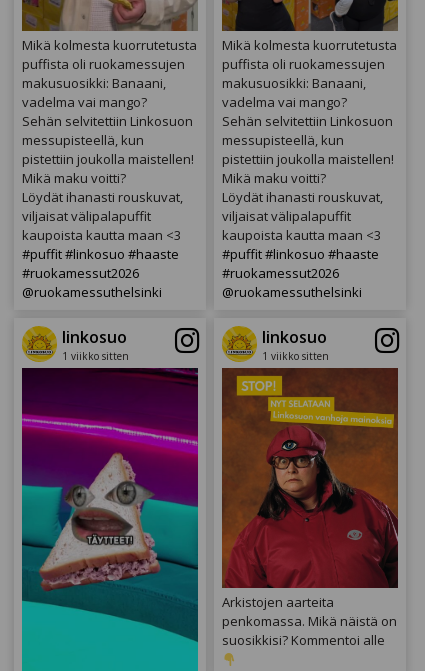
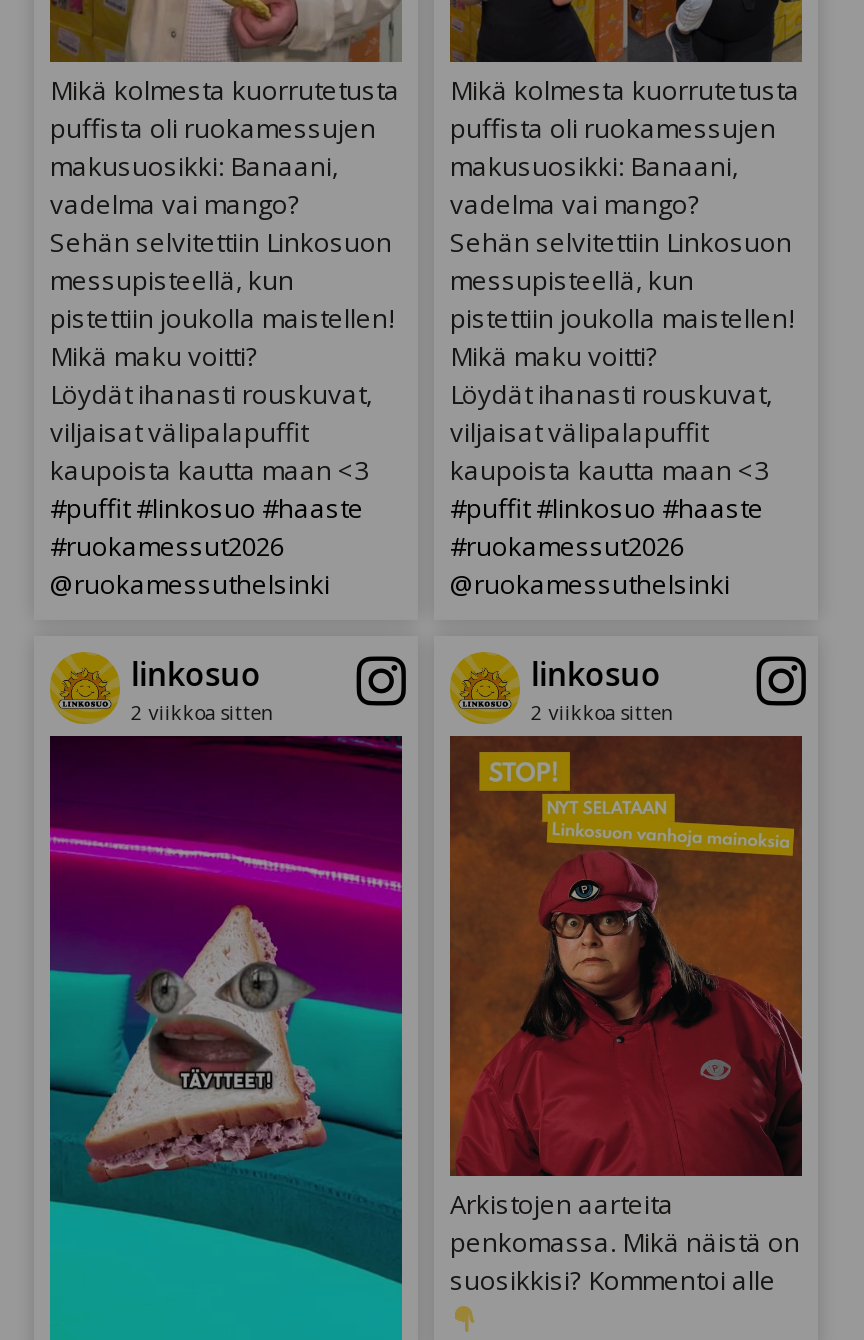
- 1 viikko sitten
+ 2 viikkoa sitten

- 1 viikko sitten
+ 2 viikkoa sitten
